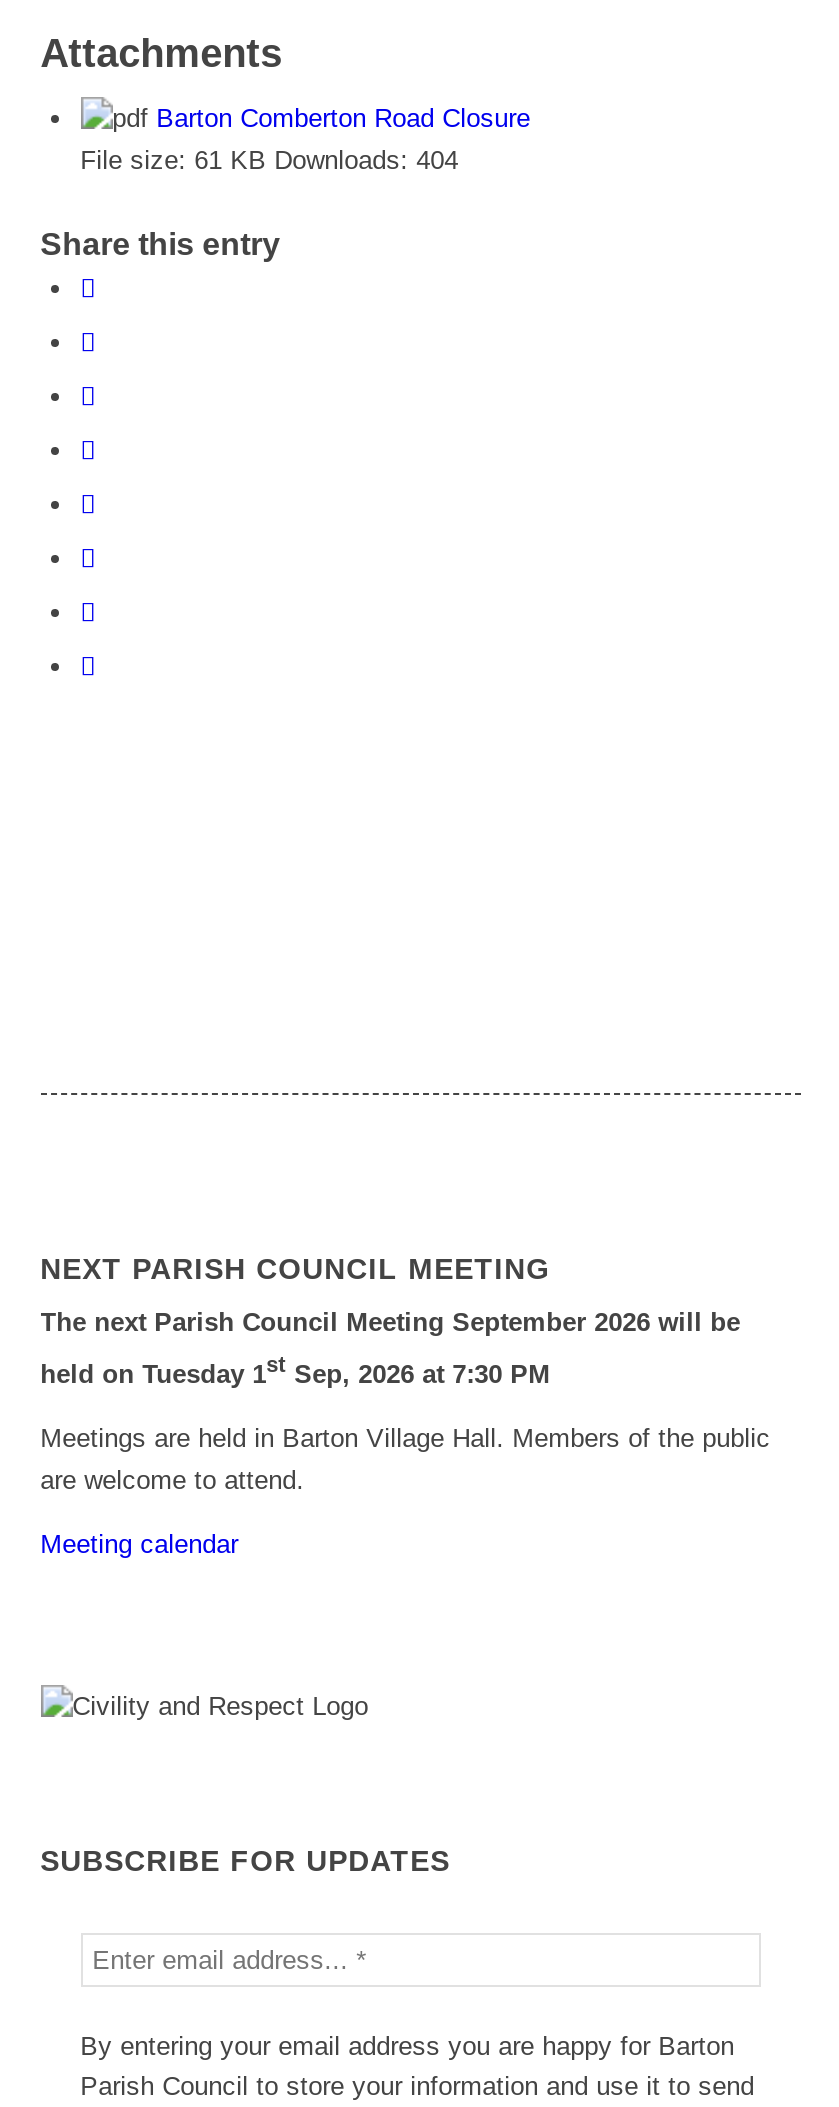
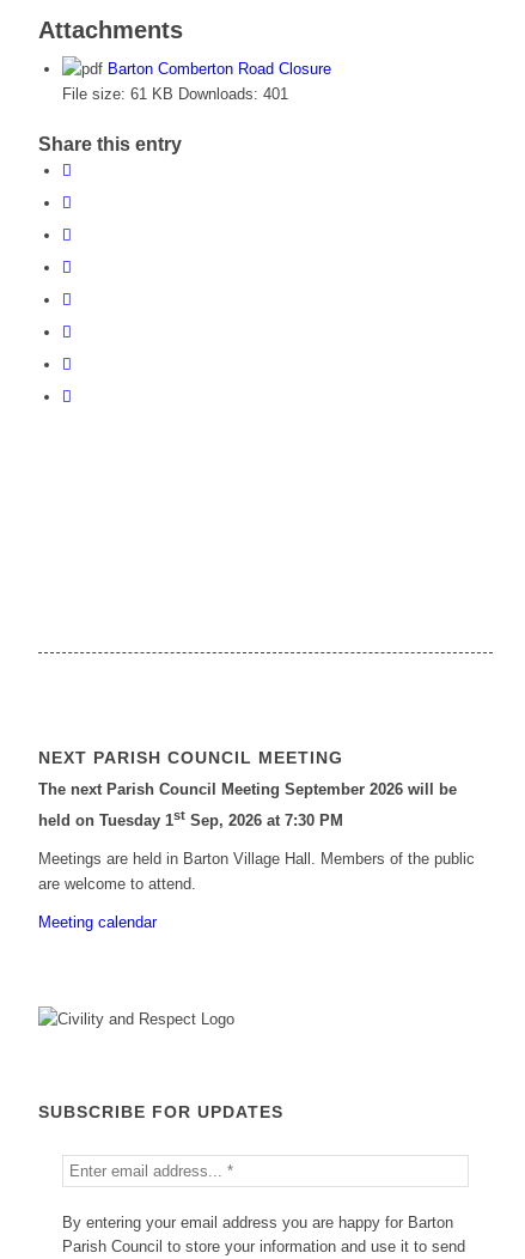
- File size: 61 KB Downloads: 404
+ File size: 61 KB Downloads: 401
